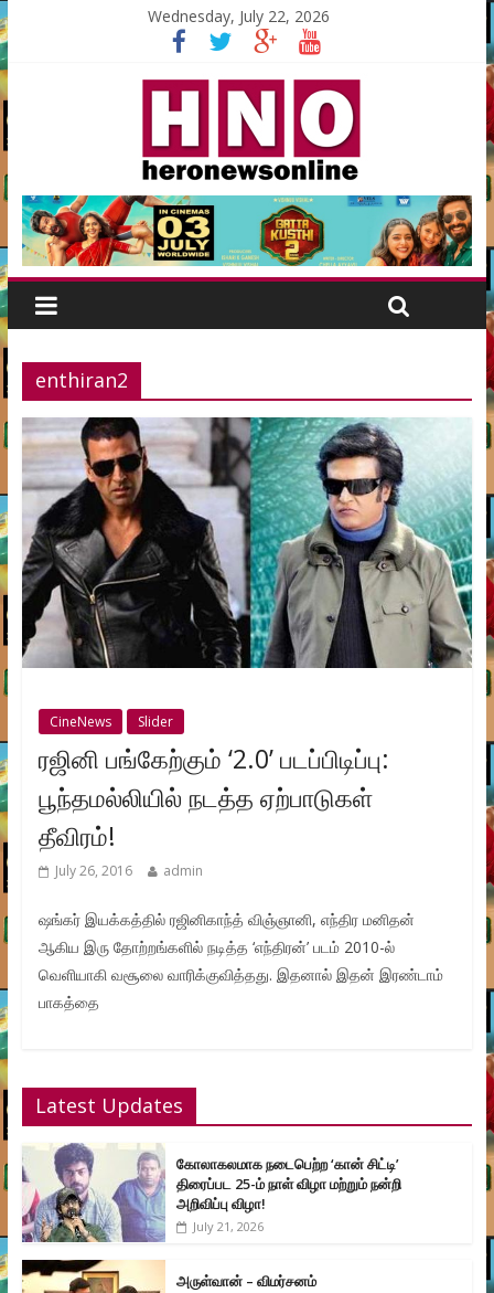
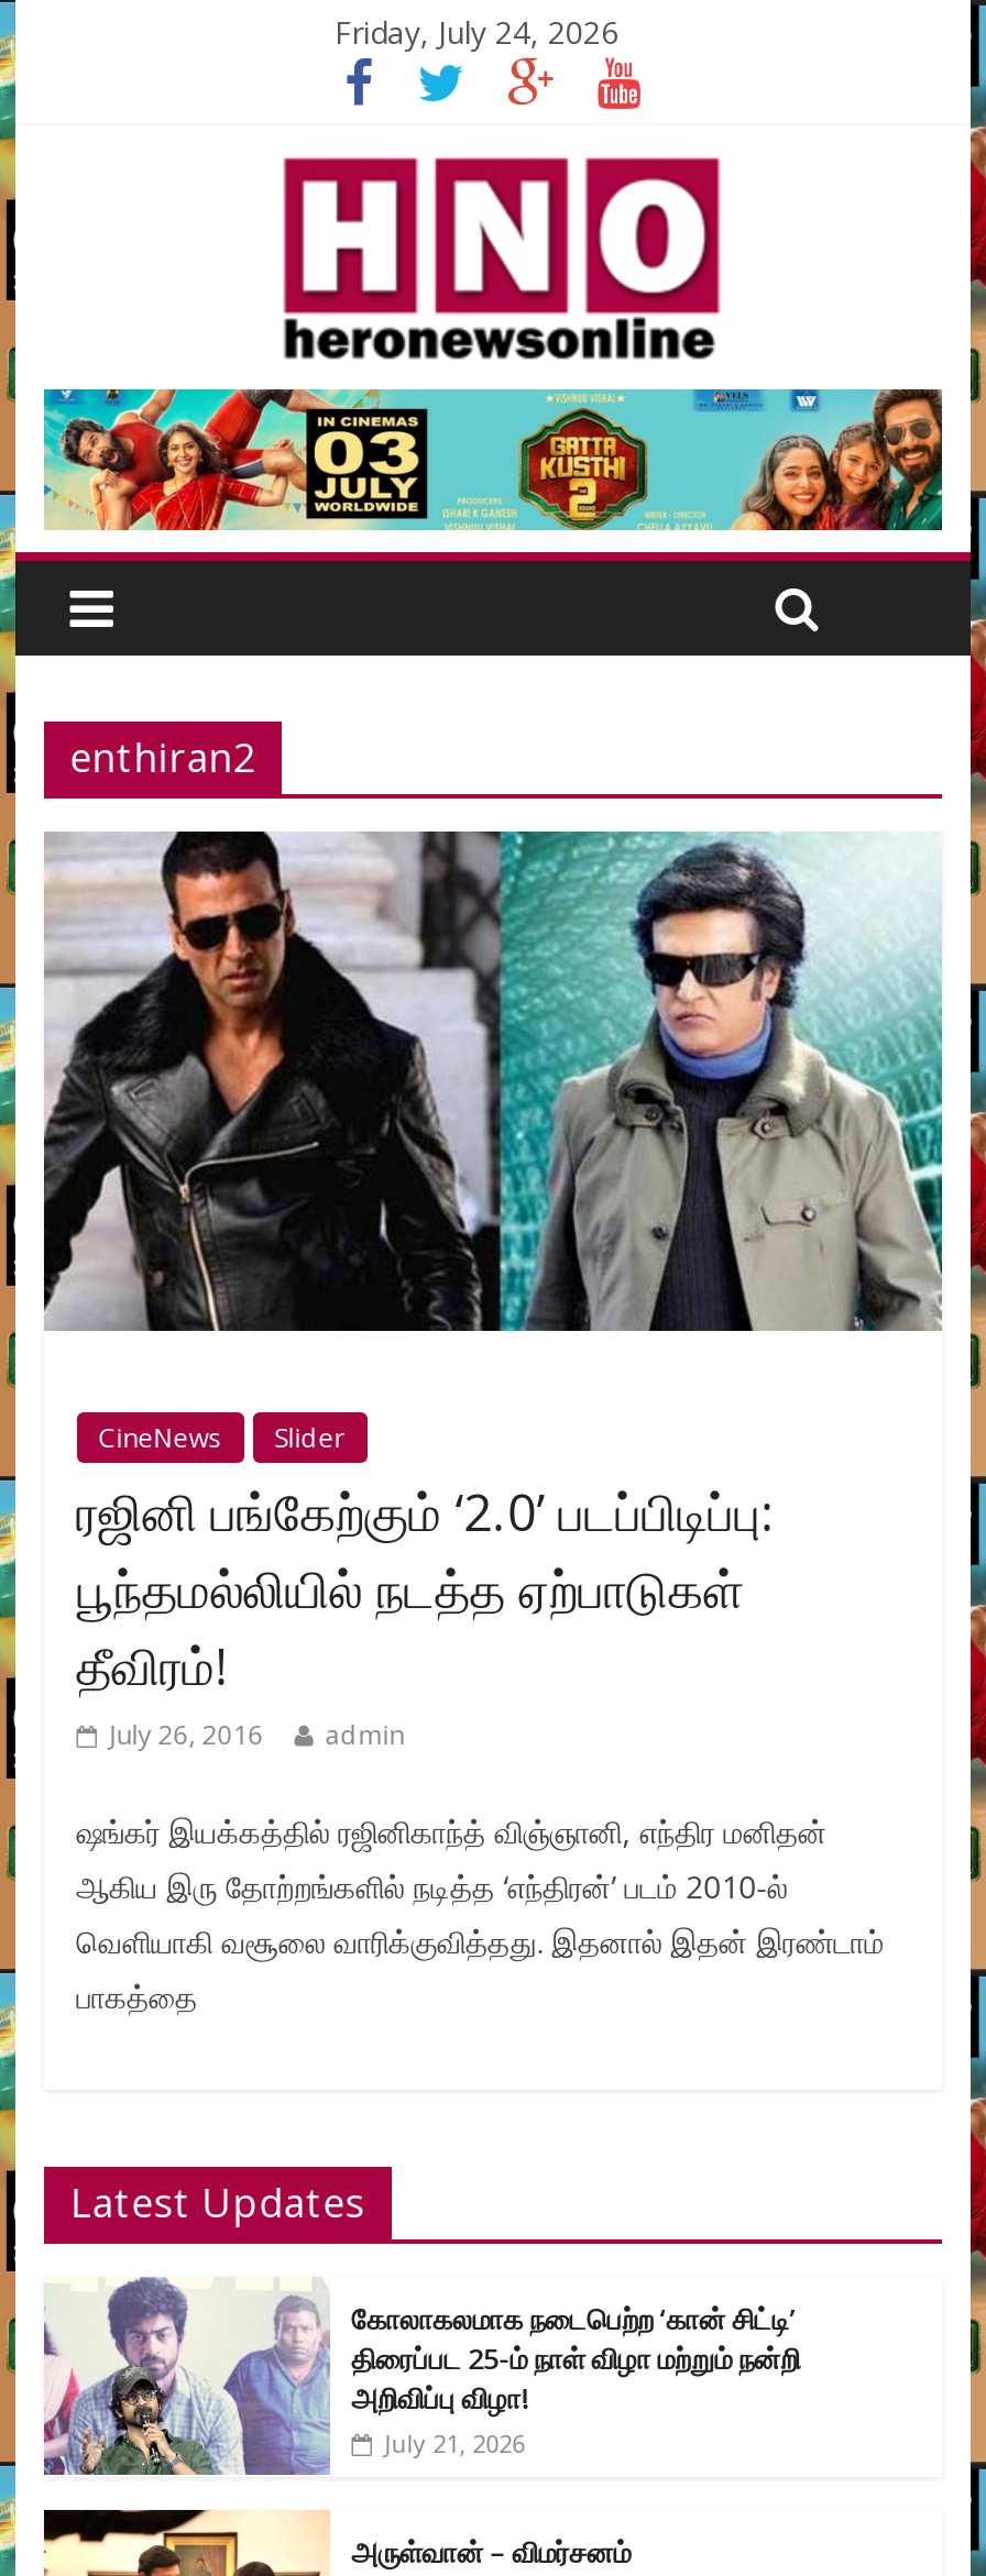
- Wednesday, July 22, 2026
+ Friday, July 24, 2026
